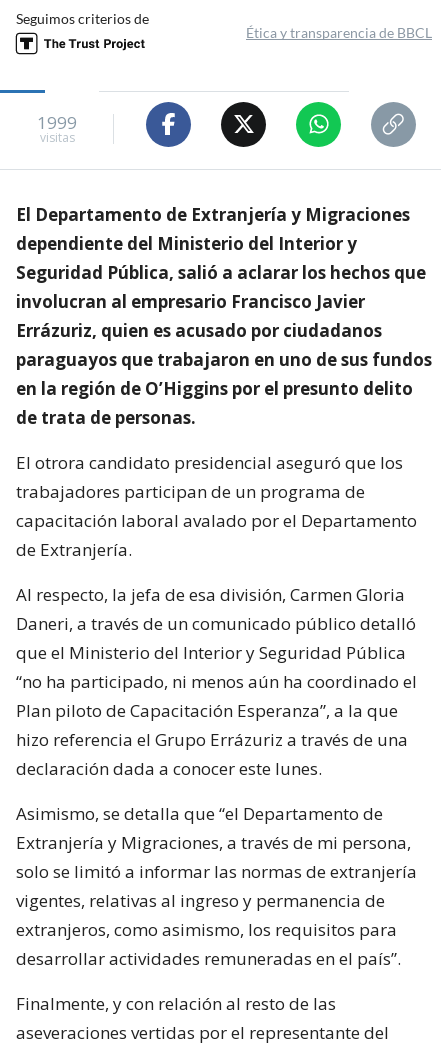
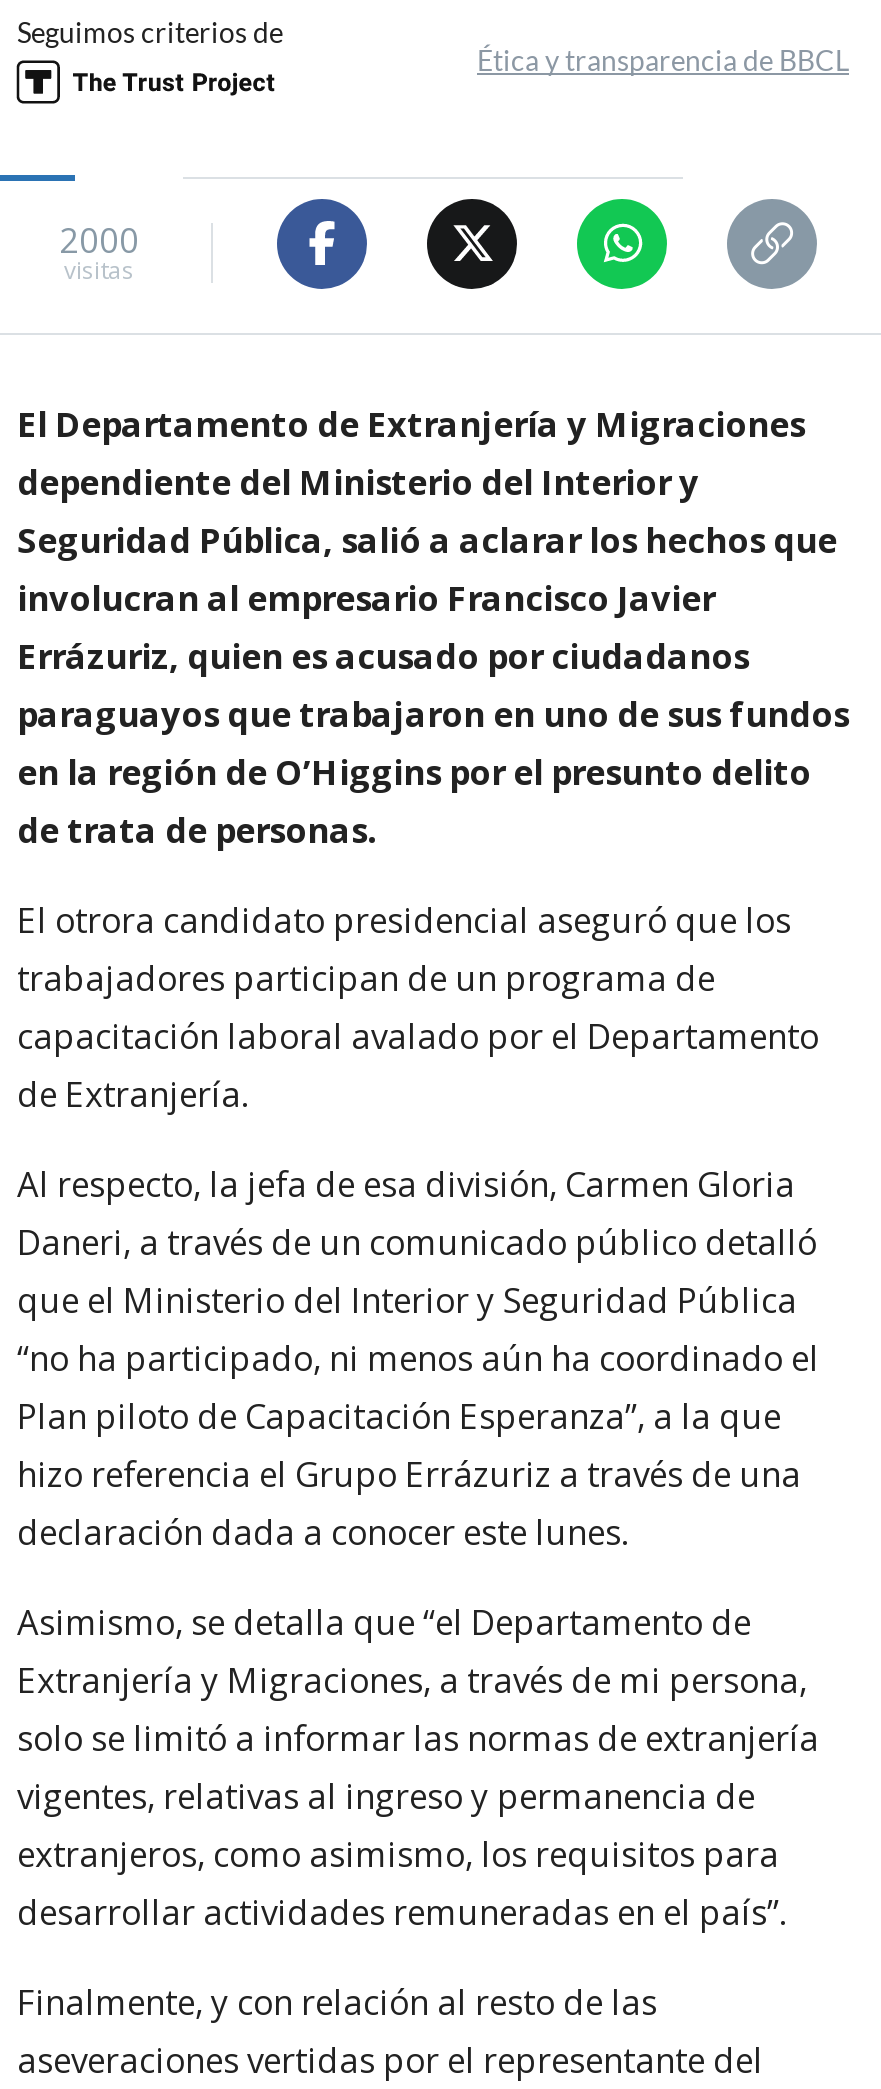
- 1999
+ 2000
